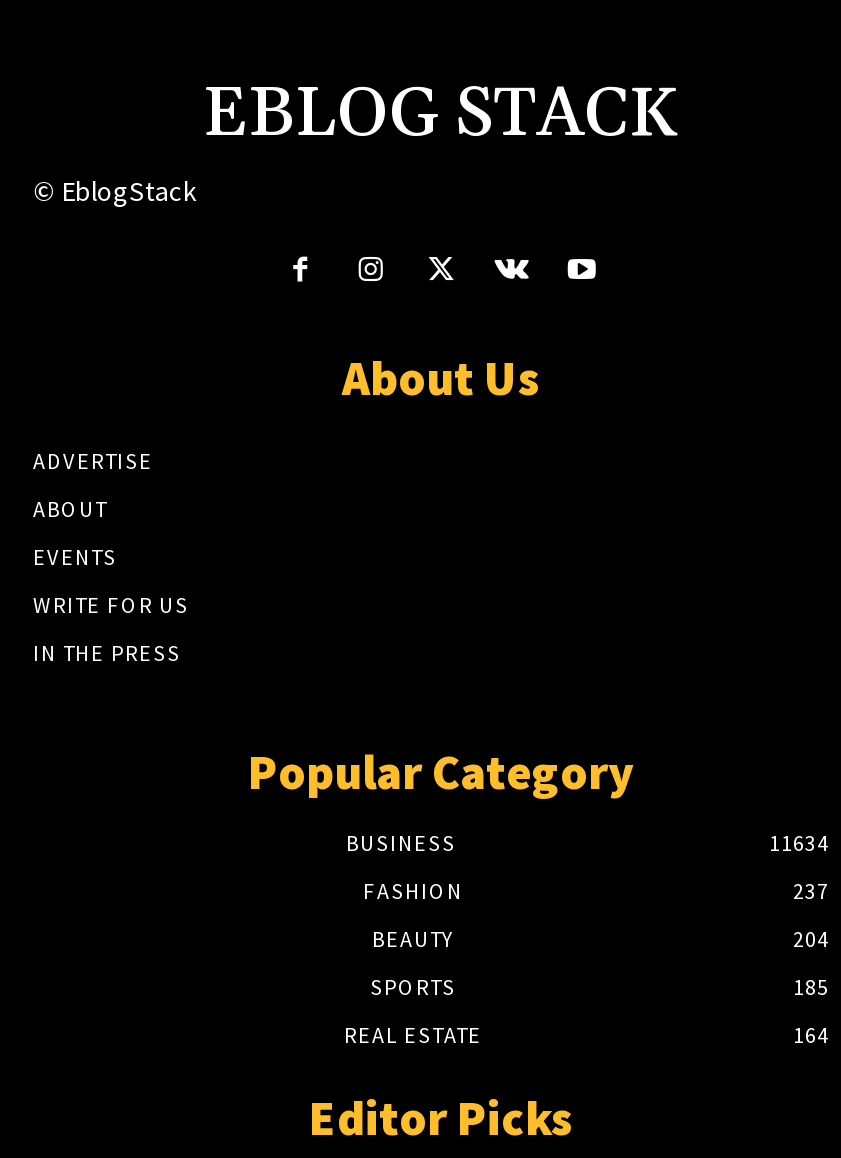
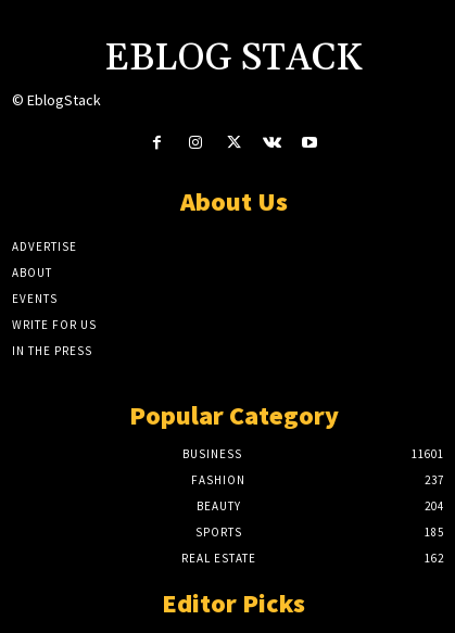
- 11634
+ 11601

- 164
+ 162
